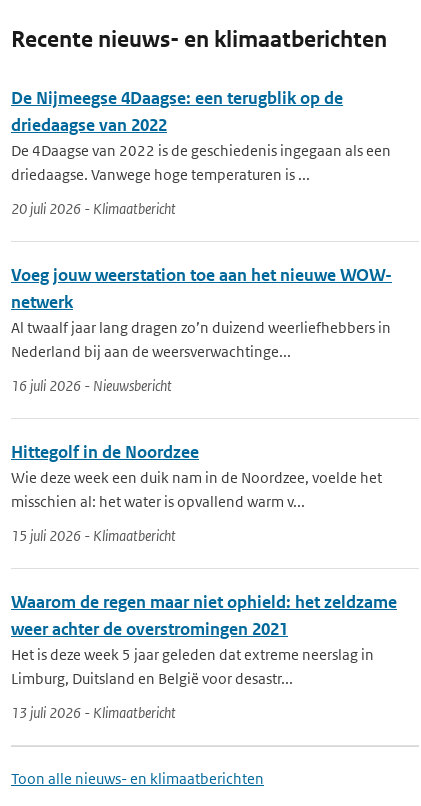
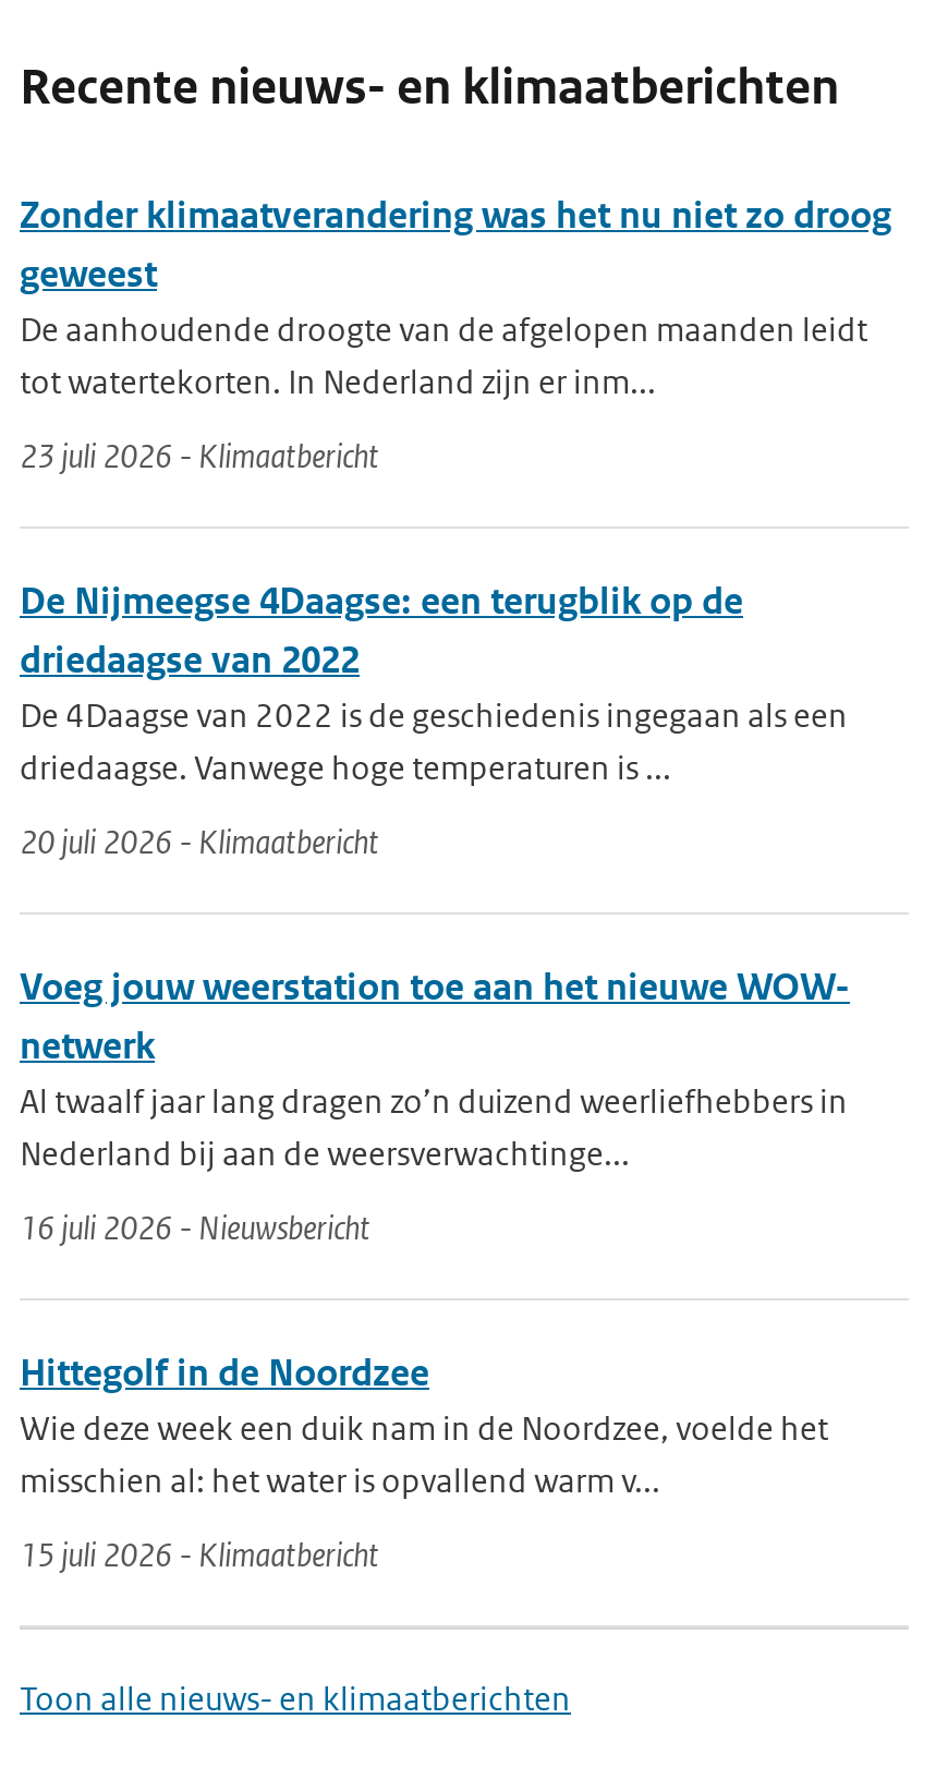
+ Zonder klimaatverandering was het nu niet zo droog
+ geweest
+ De aanhoudende droogte van de afgelopen maanden leidt
+ tot watertekorten. In Nederland zijn er inm...
+ 23 juli 2026 - Klimaatbericht

moved down: De Nijmeegse 4Daagse: een terugblik op de | driedaagse van 2022 | De 4Daagse van 2022 is de geschiedenis ingegaan als een | ... | misschien al: het water is opvallend warm v... | 15 juli 2026 - Klimaatbericht

- Waarom de regen maar niet ophield: het zeldzame
- weer achter de overstromingen 2021
- Het is deze week 5 jaar geleden dat extreme neerslag in
- Limburg, Duitsland en België voor desastr...
- 13 juli 2026 - Klimaatbericht
